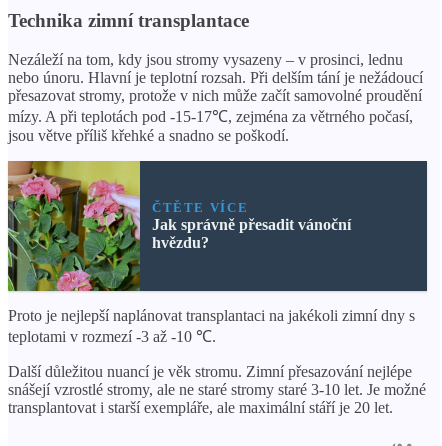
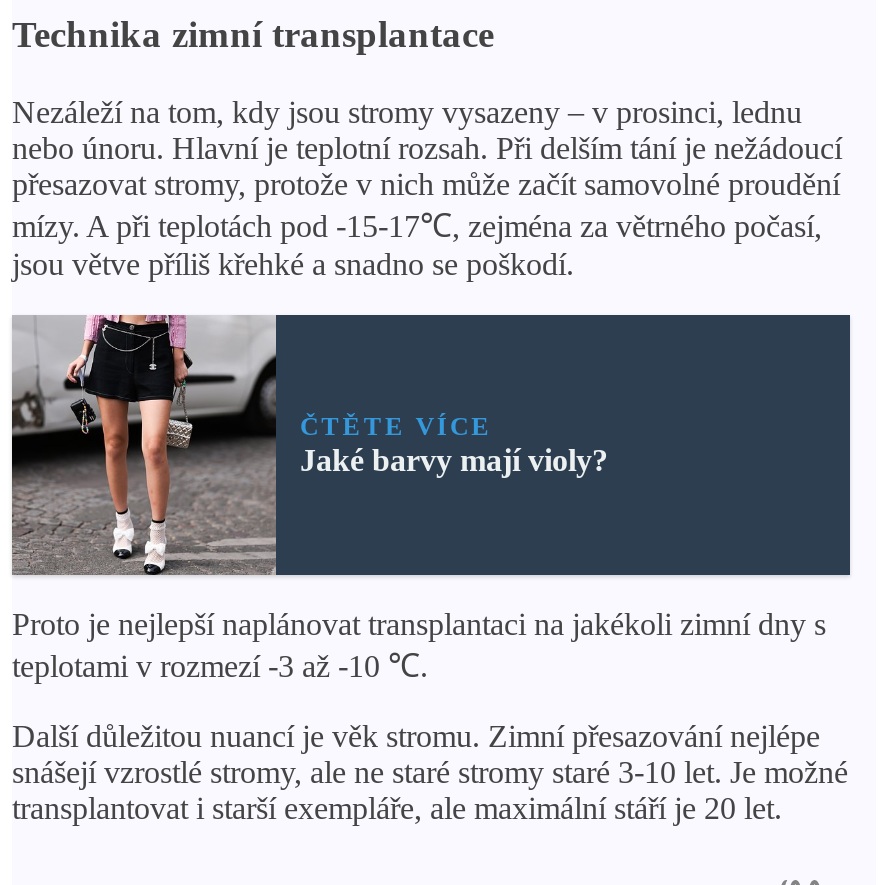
- [image]
- Jak správně přesadit vánoční
- hvězdu?
+ [image]
+ Jaké barvy mají violy?
